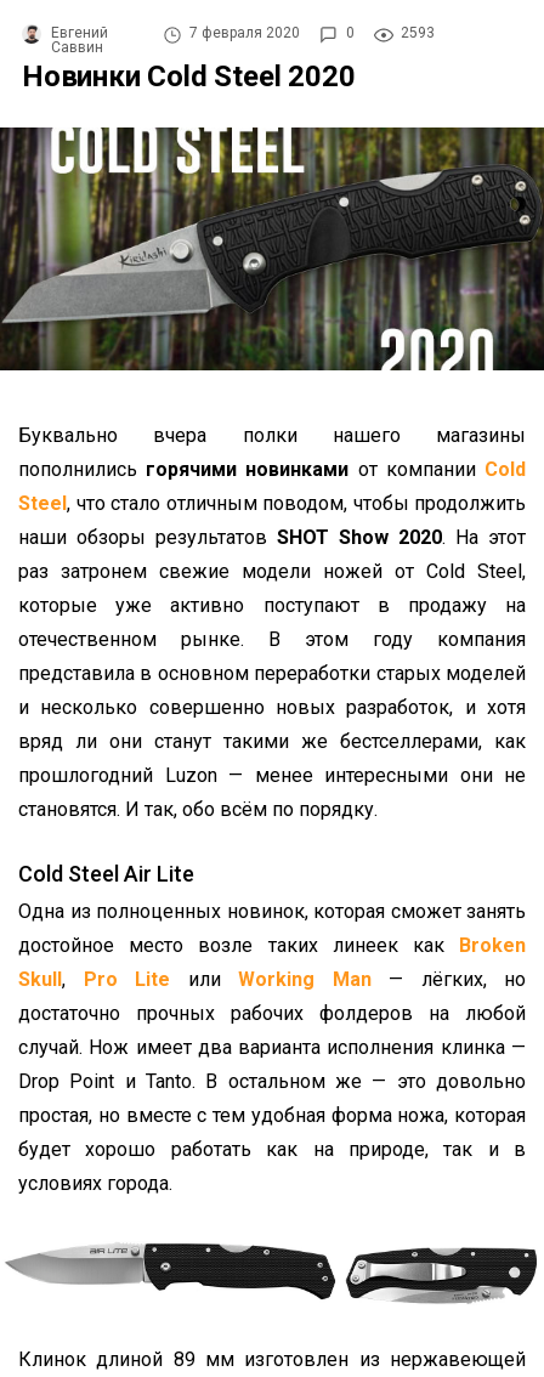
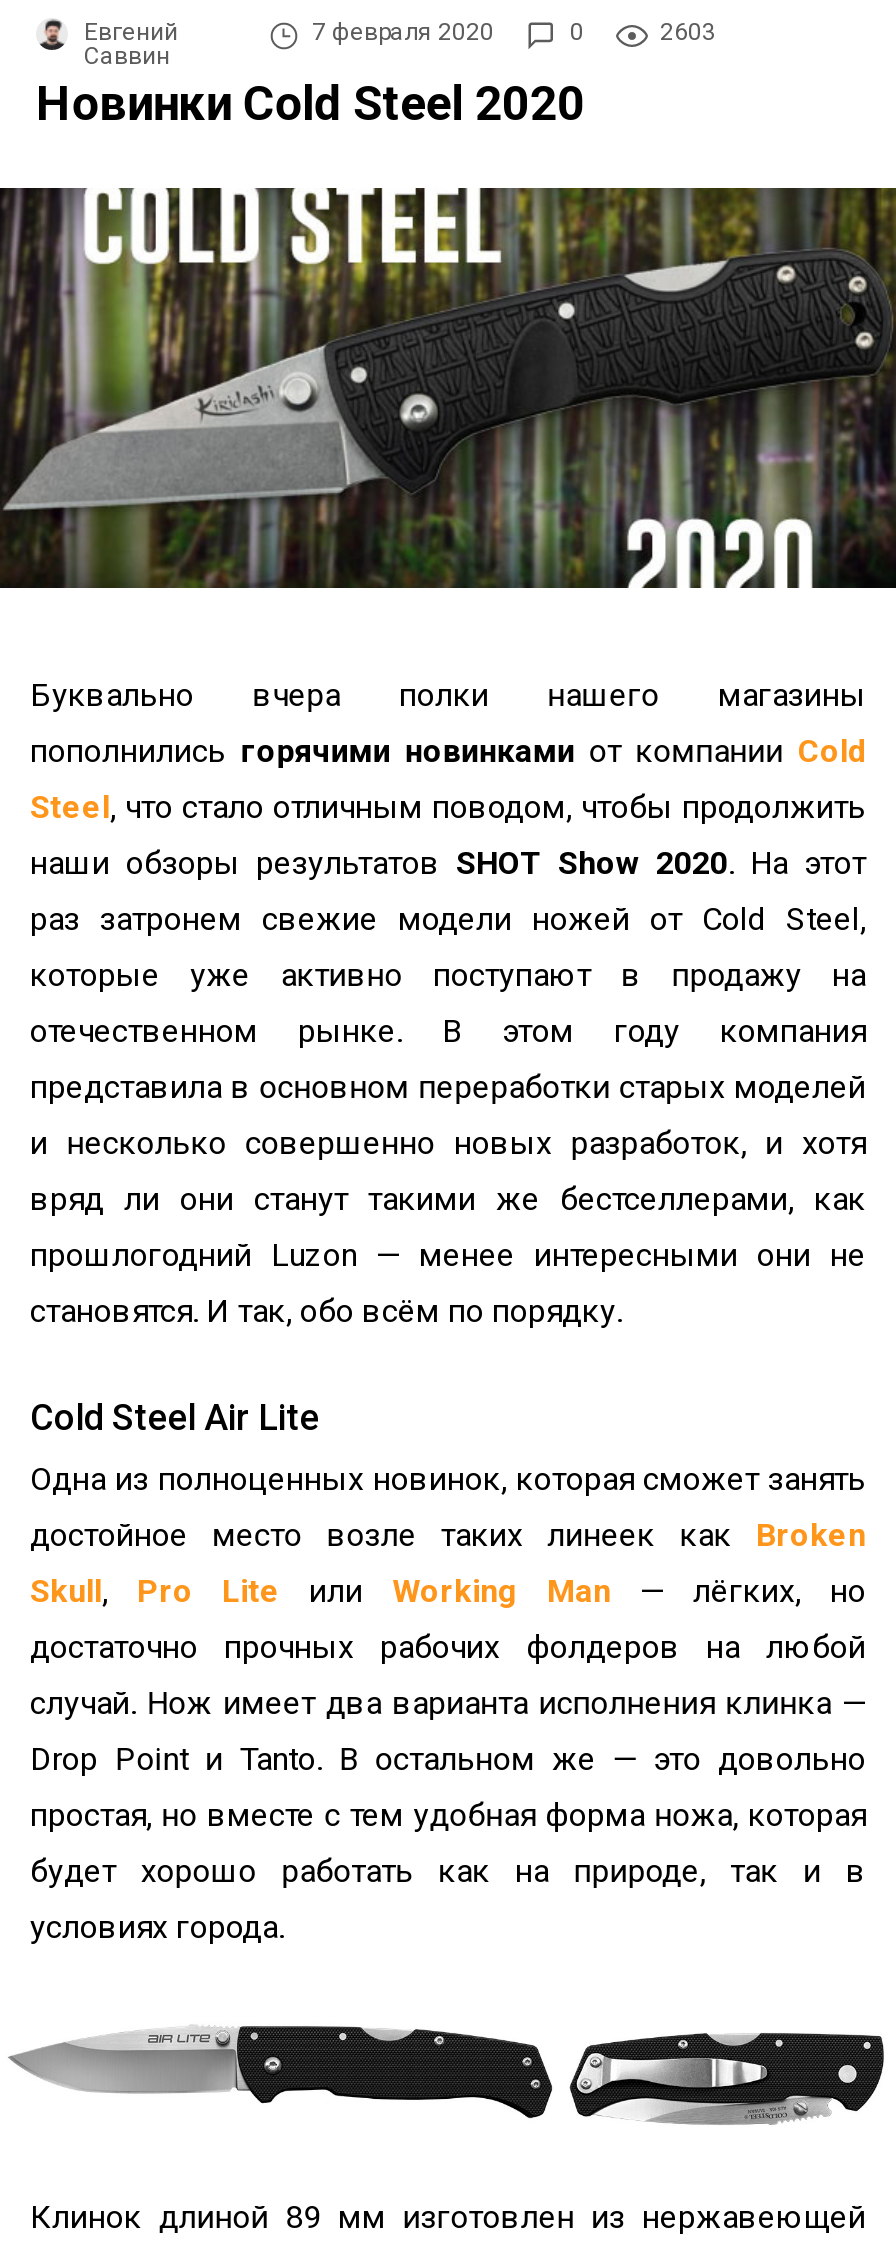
- 2593
+ 2603
